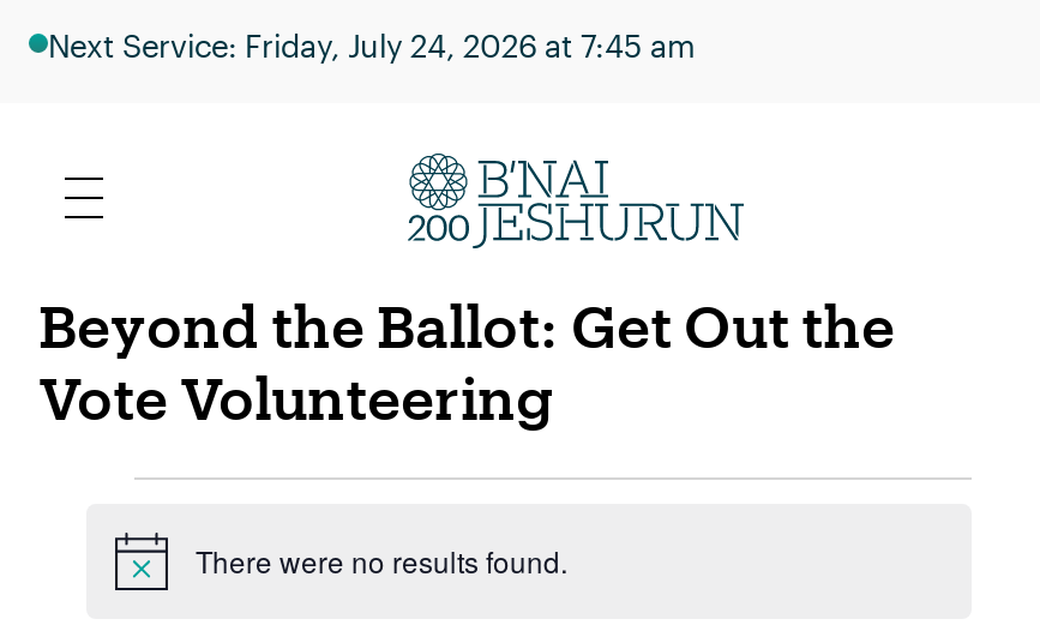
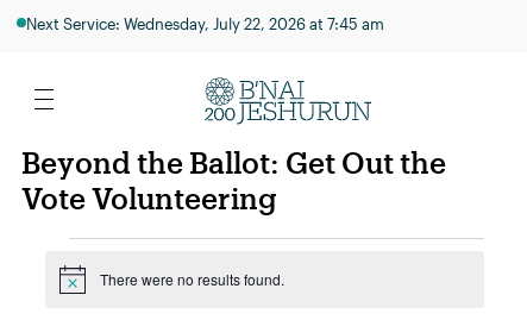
- Next Service: Friday, July 24, 2026 at 7:45 am
+ Next Service: Wednesday, July 22, 2026 at 7:45 am
